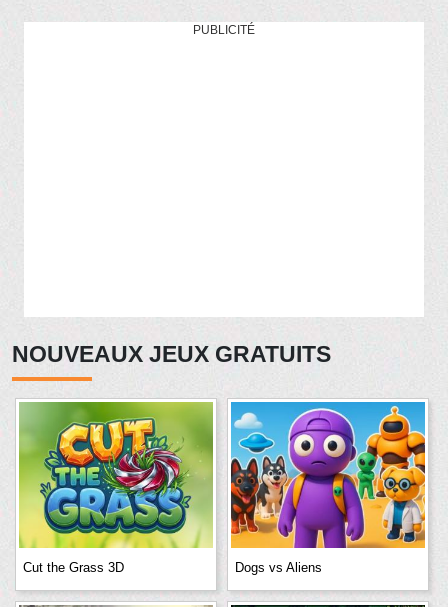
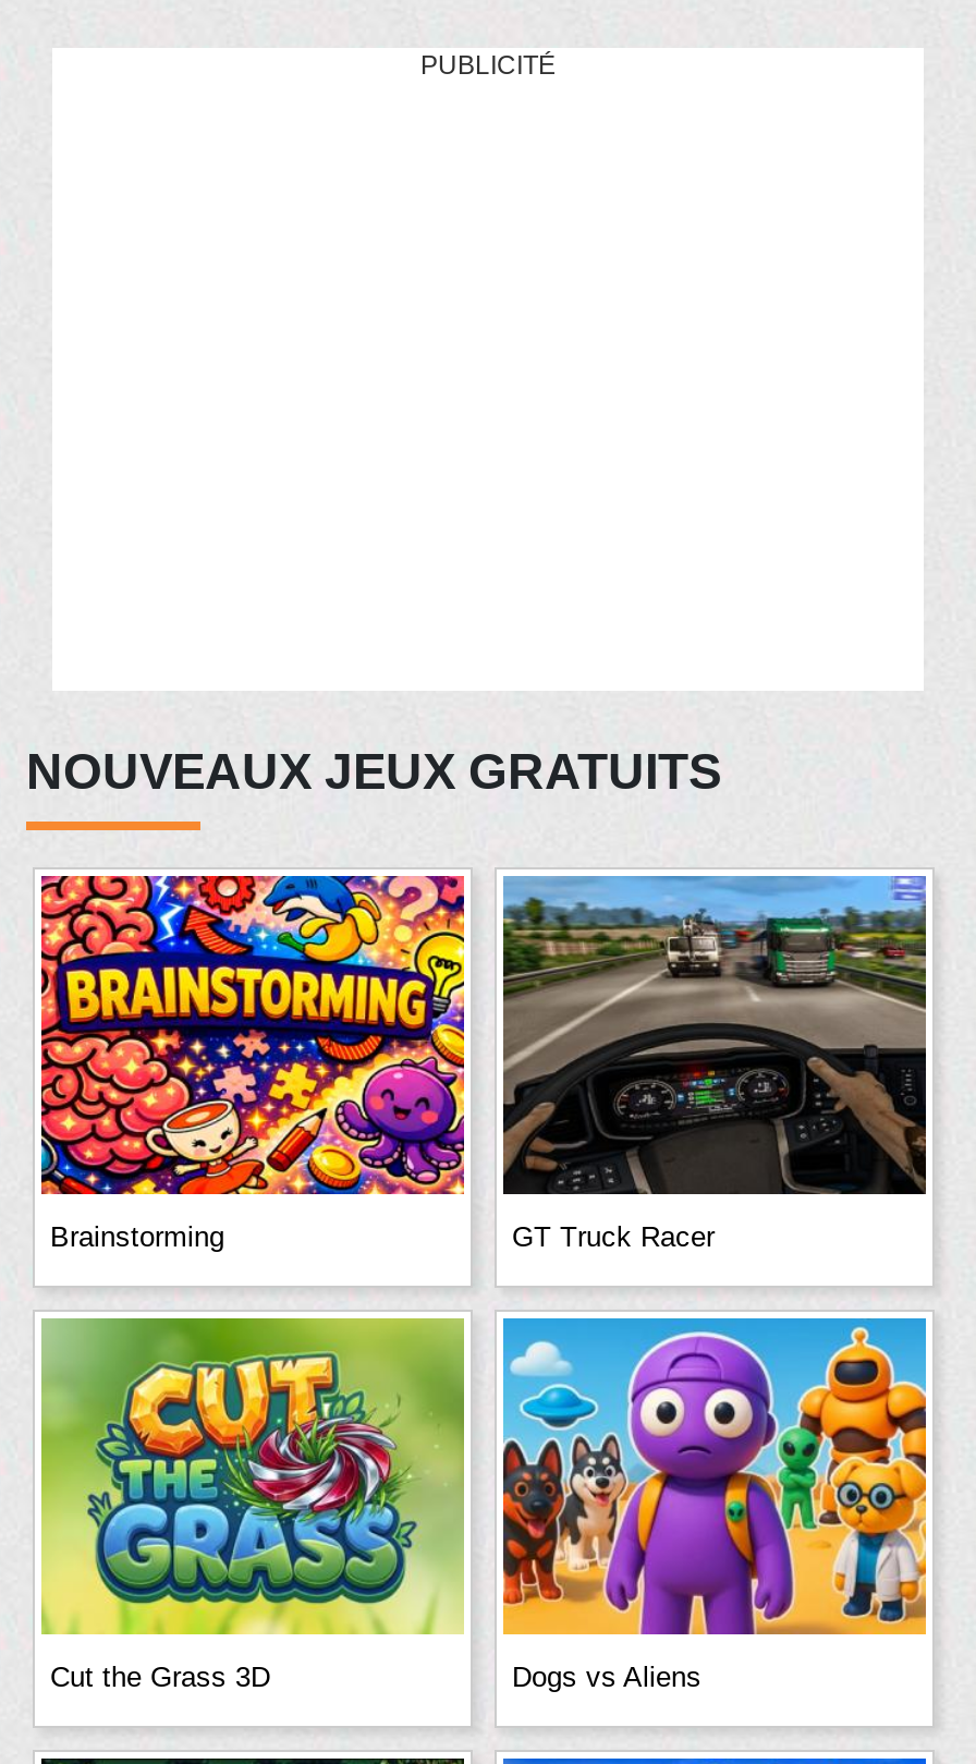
+ [image]
+ Brainstorming
+ GT Truck Racer

+ [image]
